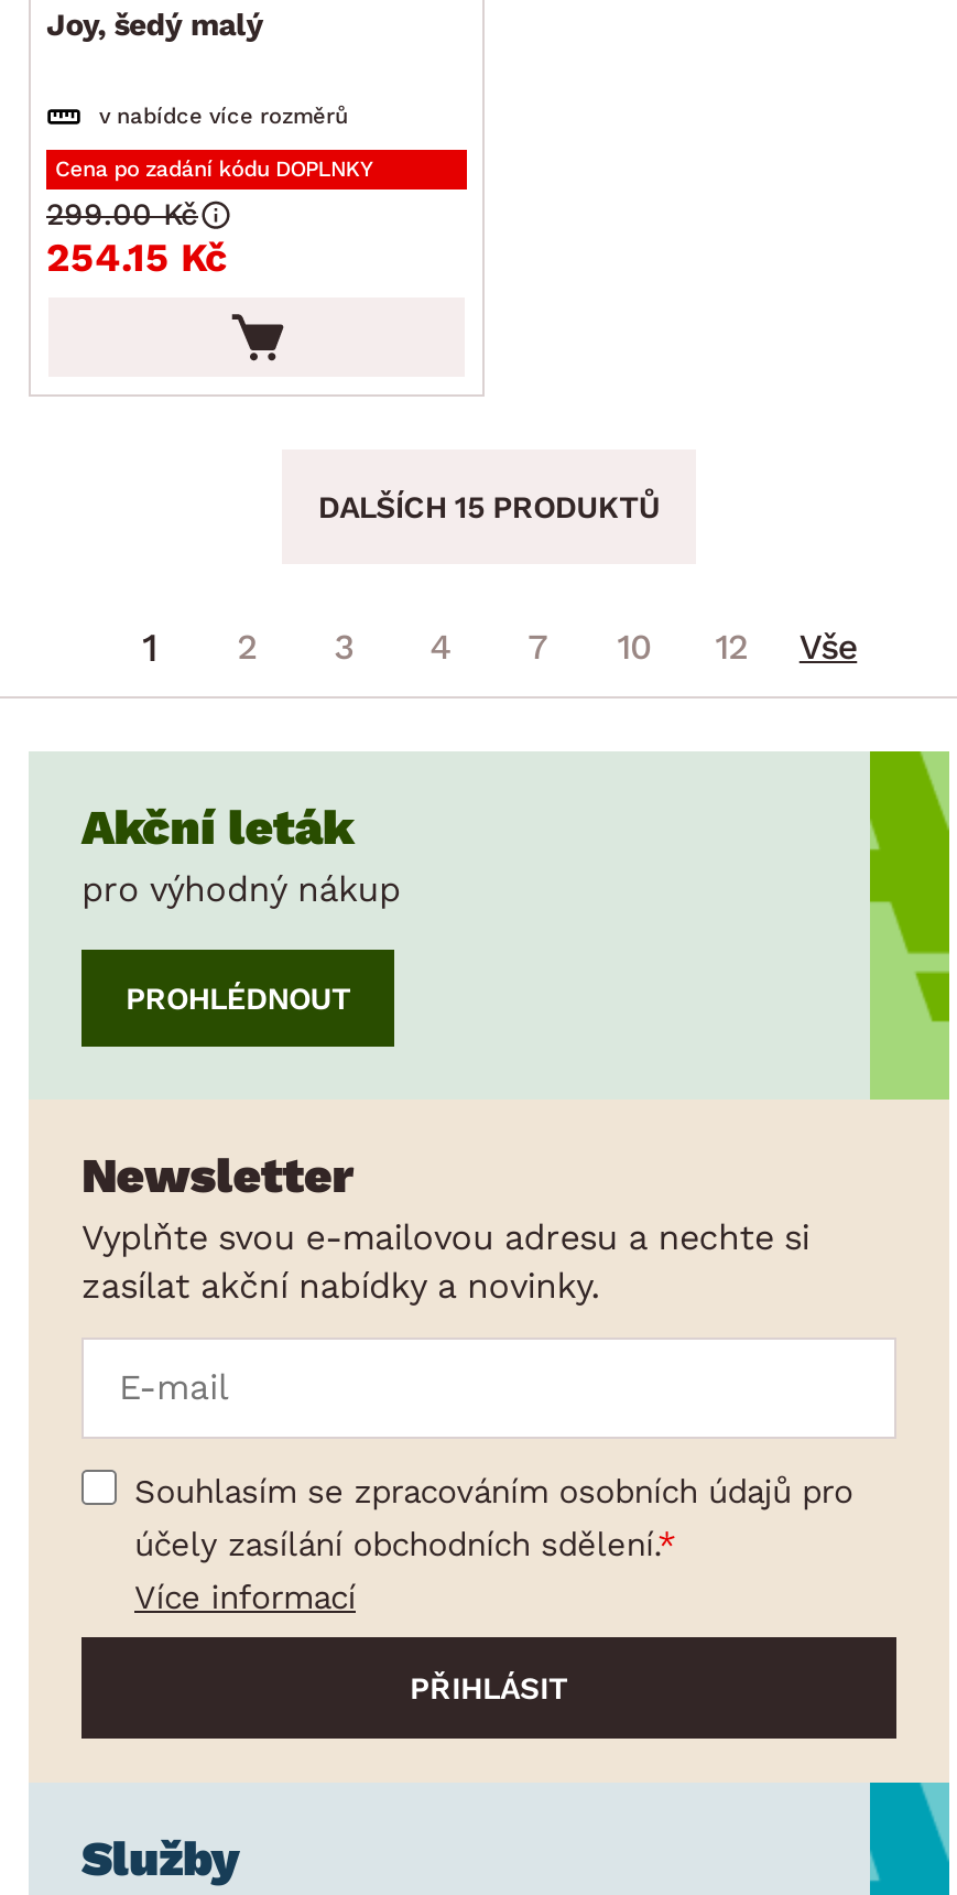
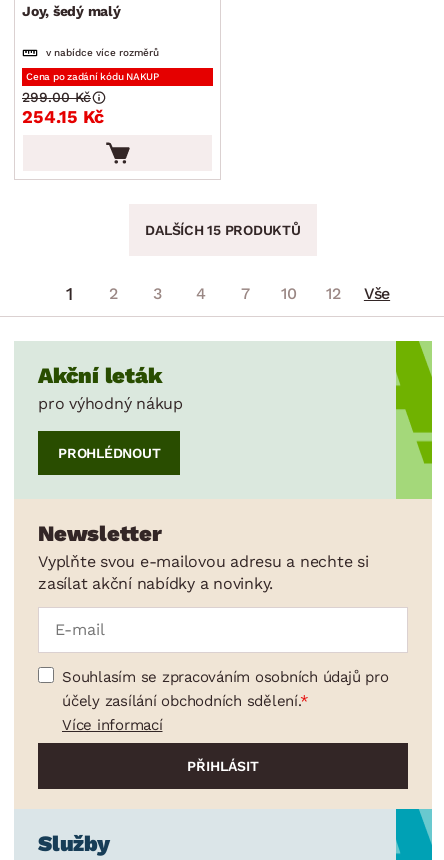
- Cena po zadání kódu DOPLNKY
+ Cena po zadání kódu NAKUP
